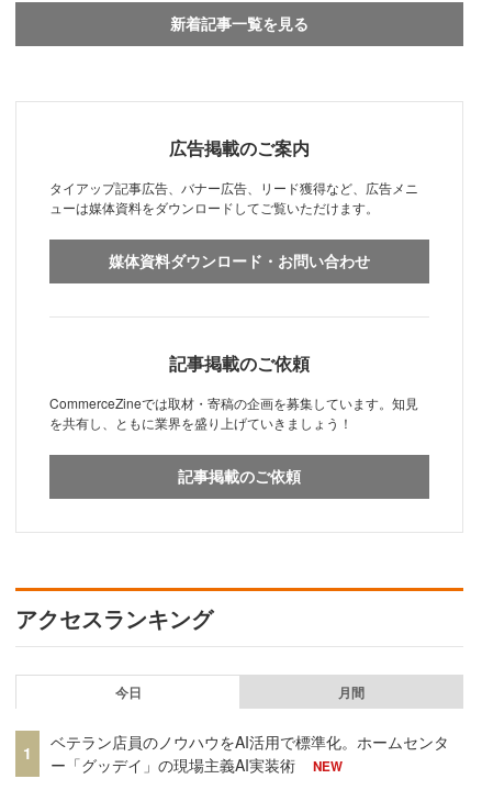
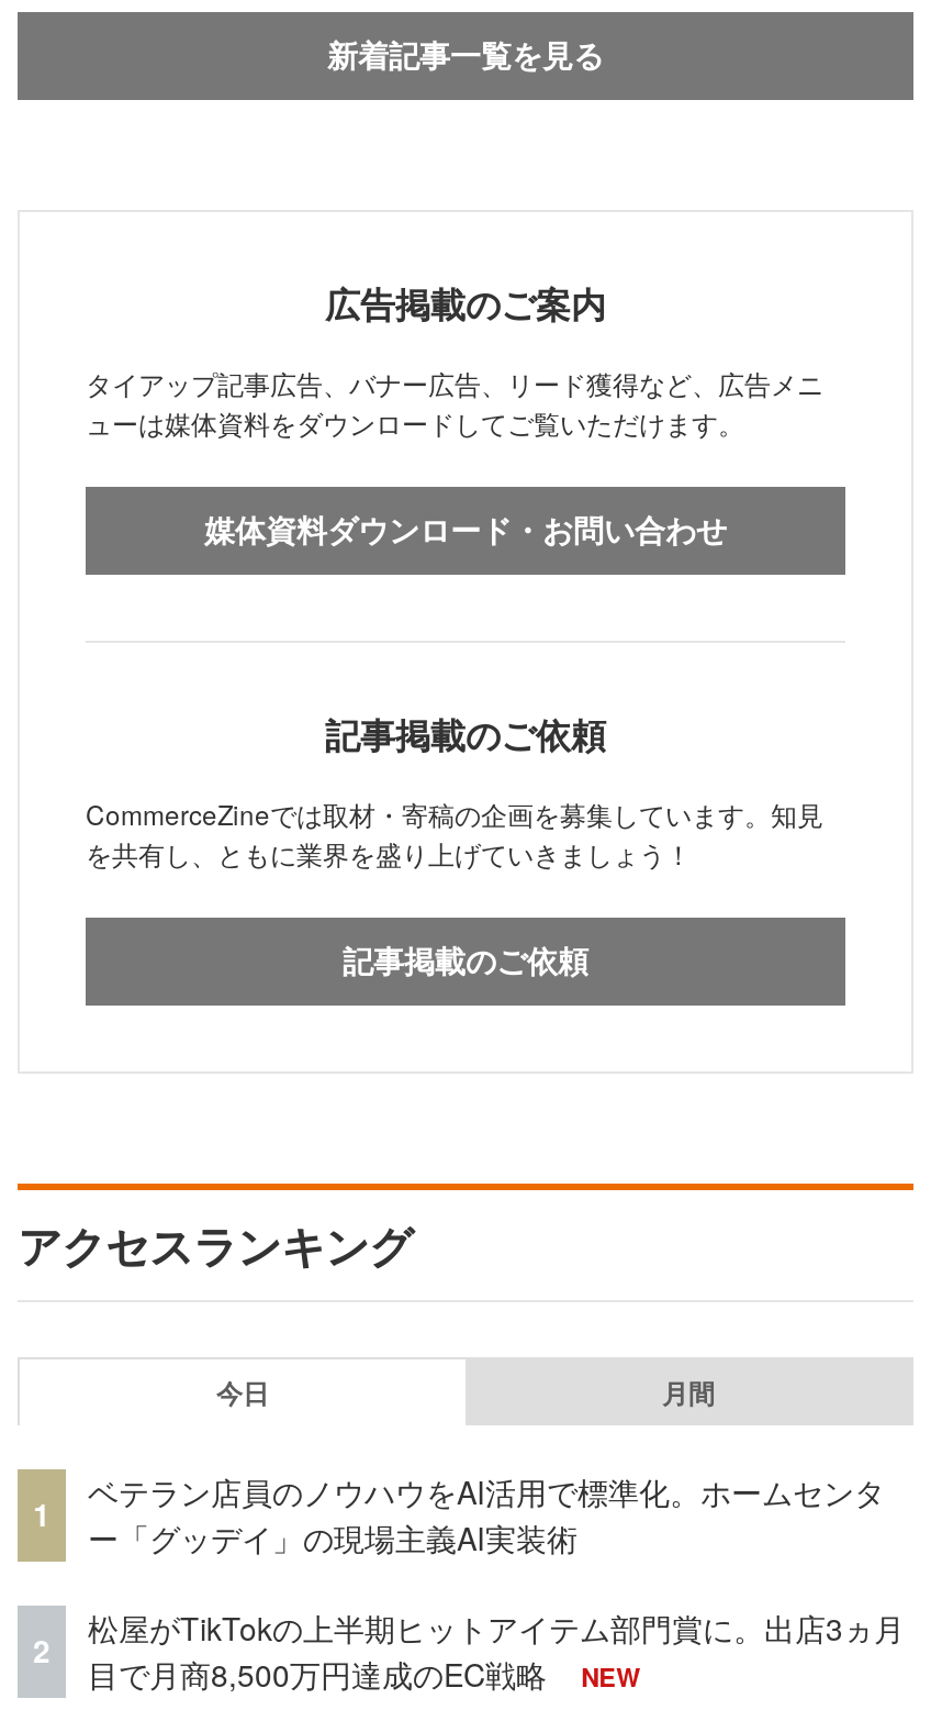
+ 2

+ 松屋がTikTokの上半期ヒットアイテム部門賞に。出店3ヵ月
+ 目で月商8,500万円達成のEC戦略
